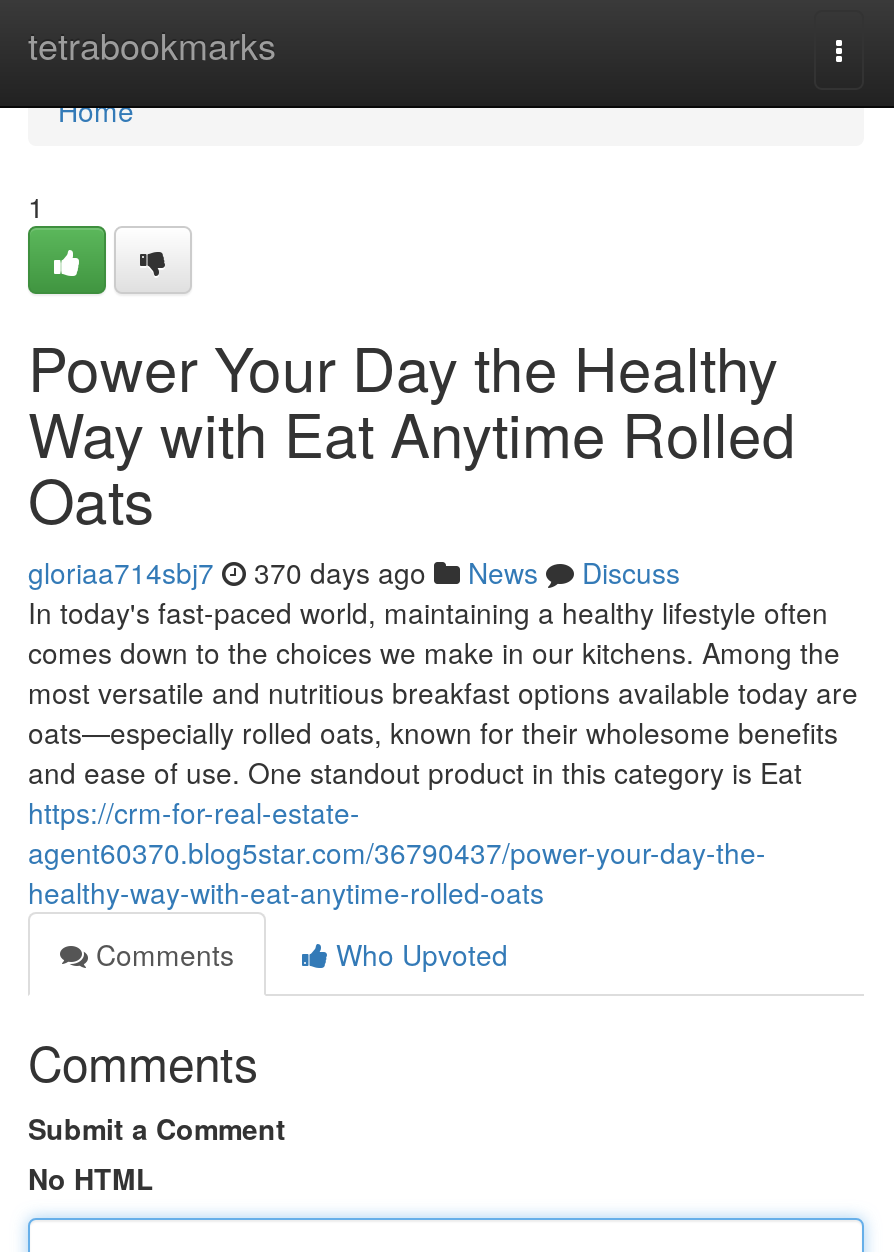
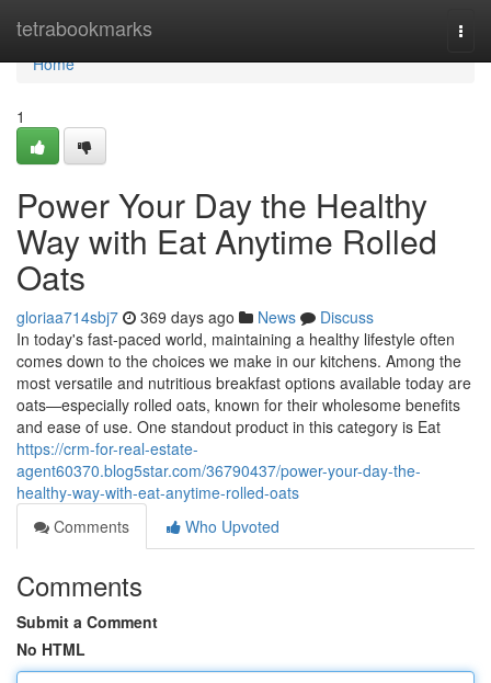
- gloriaa714sbj7 370 days ago News Discuss
+ gloriaa714sbj7 369 days ago News Discuss
